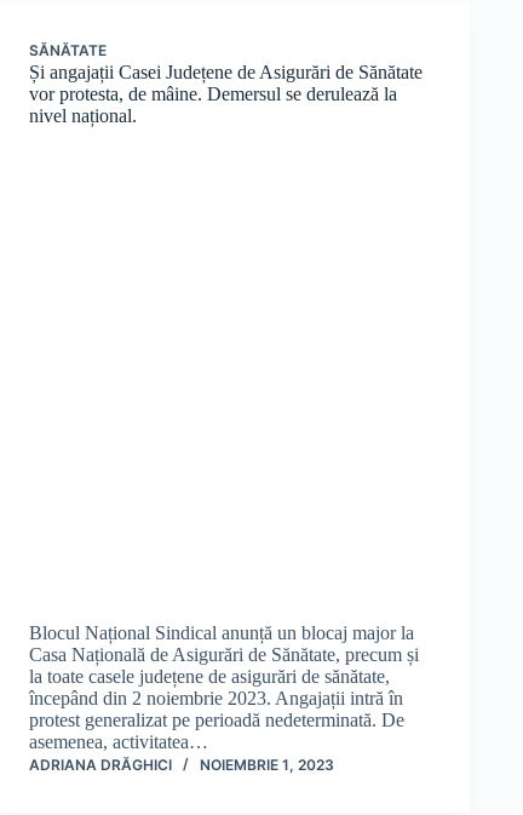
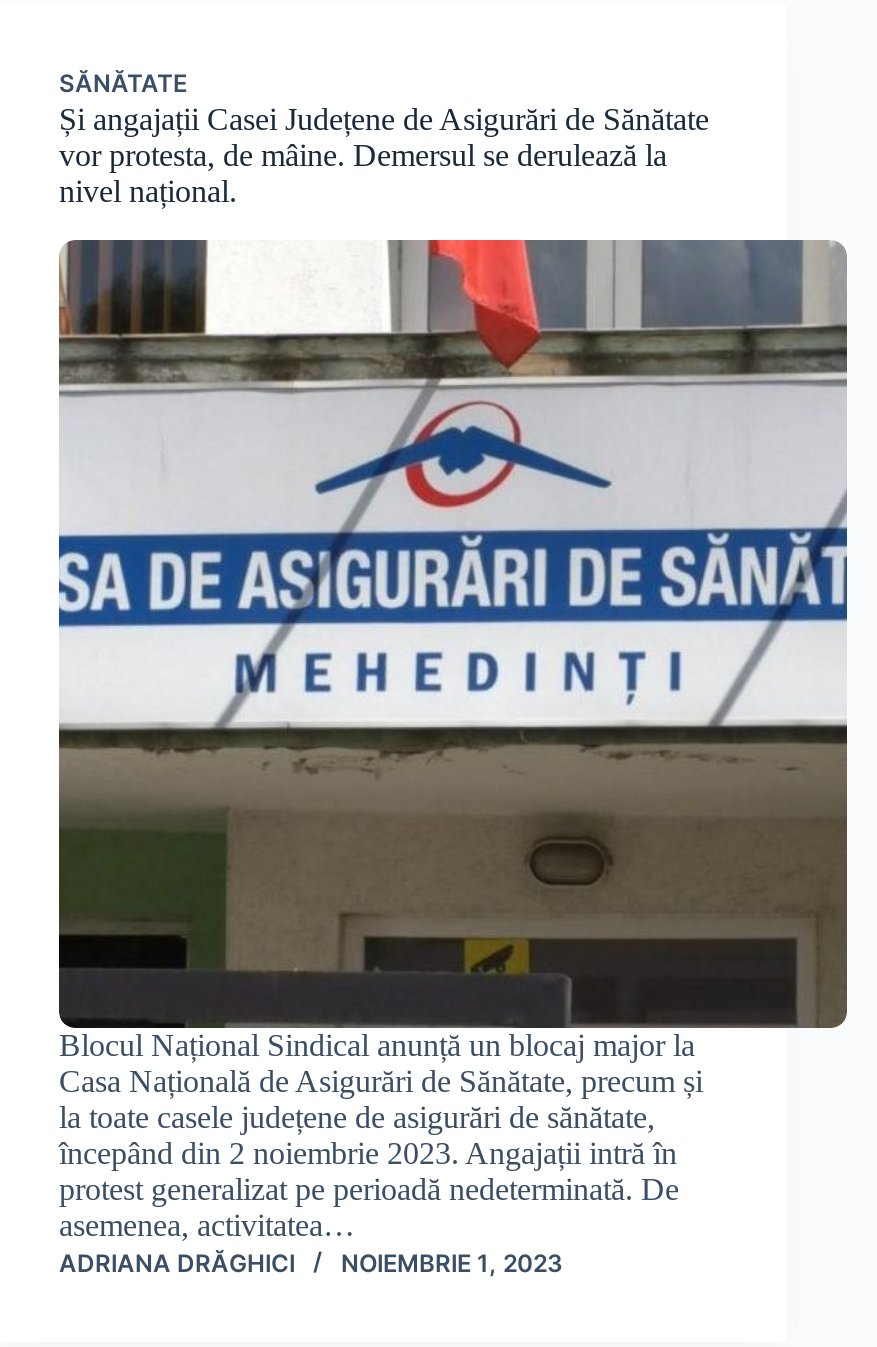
+ [image]
